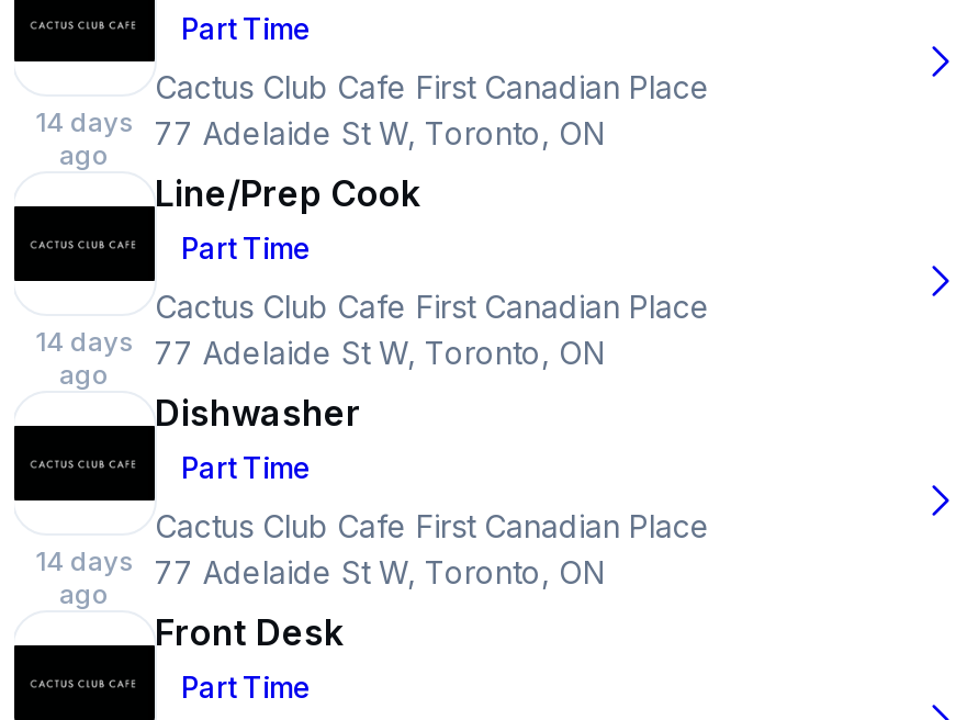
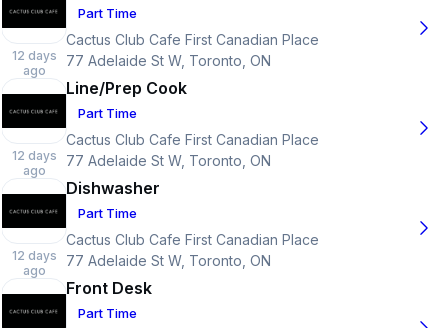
- 14 days 77 Adelaide St W, Toronto, ON
+ 12 days 77 Adelaide St W, Toronto, ON

- 14 days 77 Adelaide St W, Toronto, ON
+ 12 days 77 Adelaide St W, Toronto, ON

- 14 days 77 Adelaide St W, Toronto, ON
+ 12 days 77 Adelaide St W, Toronto, ON
